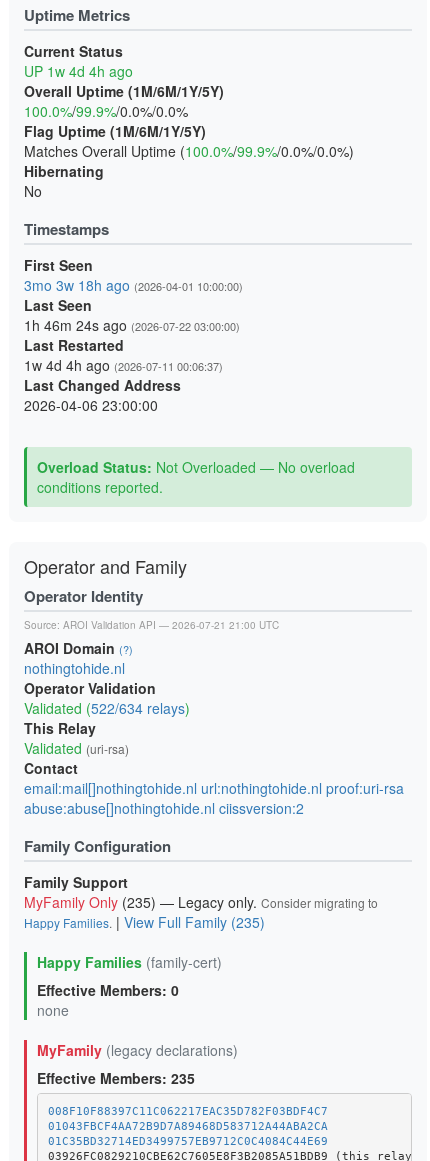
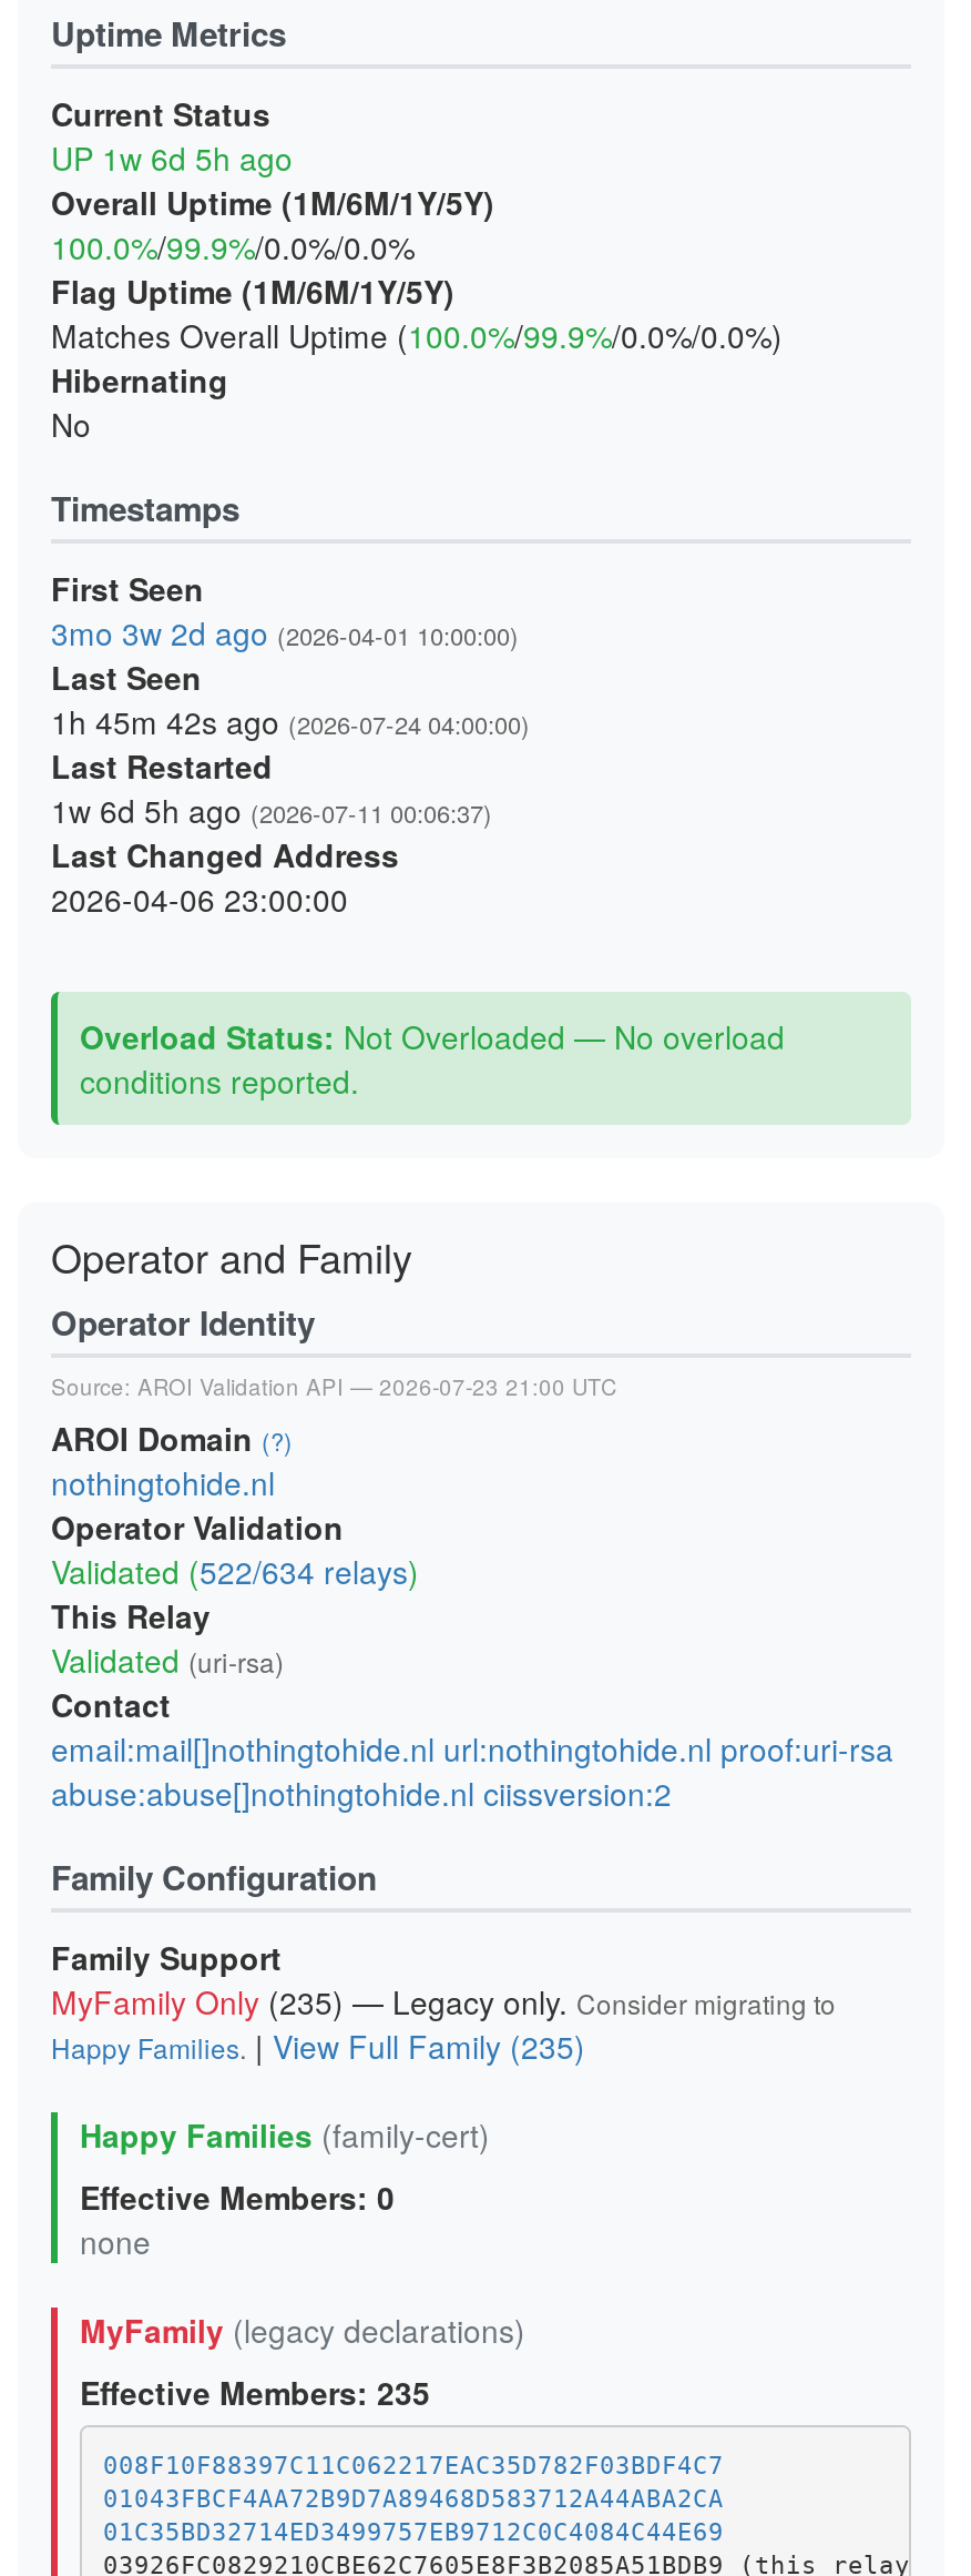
- UP 1w 4d 4h ago
+ UP 1w 6d 5h ago

- 3mo 3w 18h ago (2026-04-01 10:00:00)
+ 3mo 3w 2d ago (2026-04-01 10:00:00)

- 1h 46m 24s ago (2026-07-22 03:00:00)
+ 1h 45m 42s ago (2026-07-24 04:00:00)

- 1w 4d 4h ago (2026-07-11 00:06:37)
+ 1w 6d 5h ago (2026-07-11 00:06:37)

- Source: AROI Validation API — 2026-07-21 21:00 UTC
+ Source: AROI Validation API — 2026-07-23 21:00 UTC
